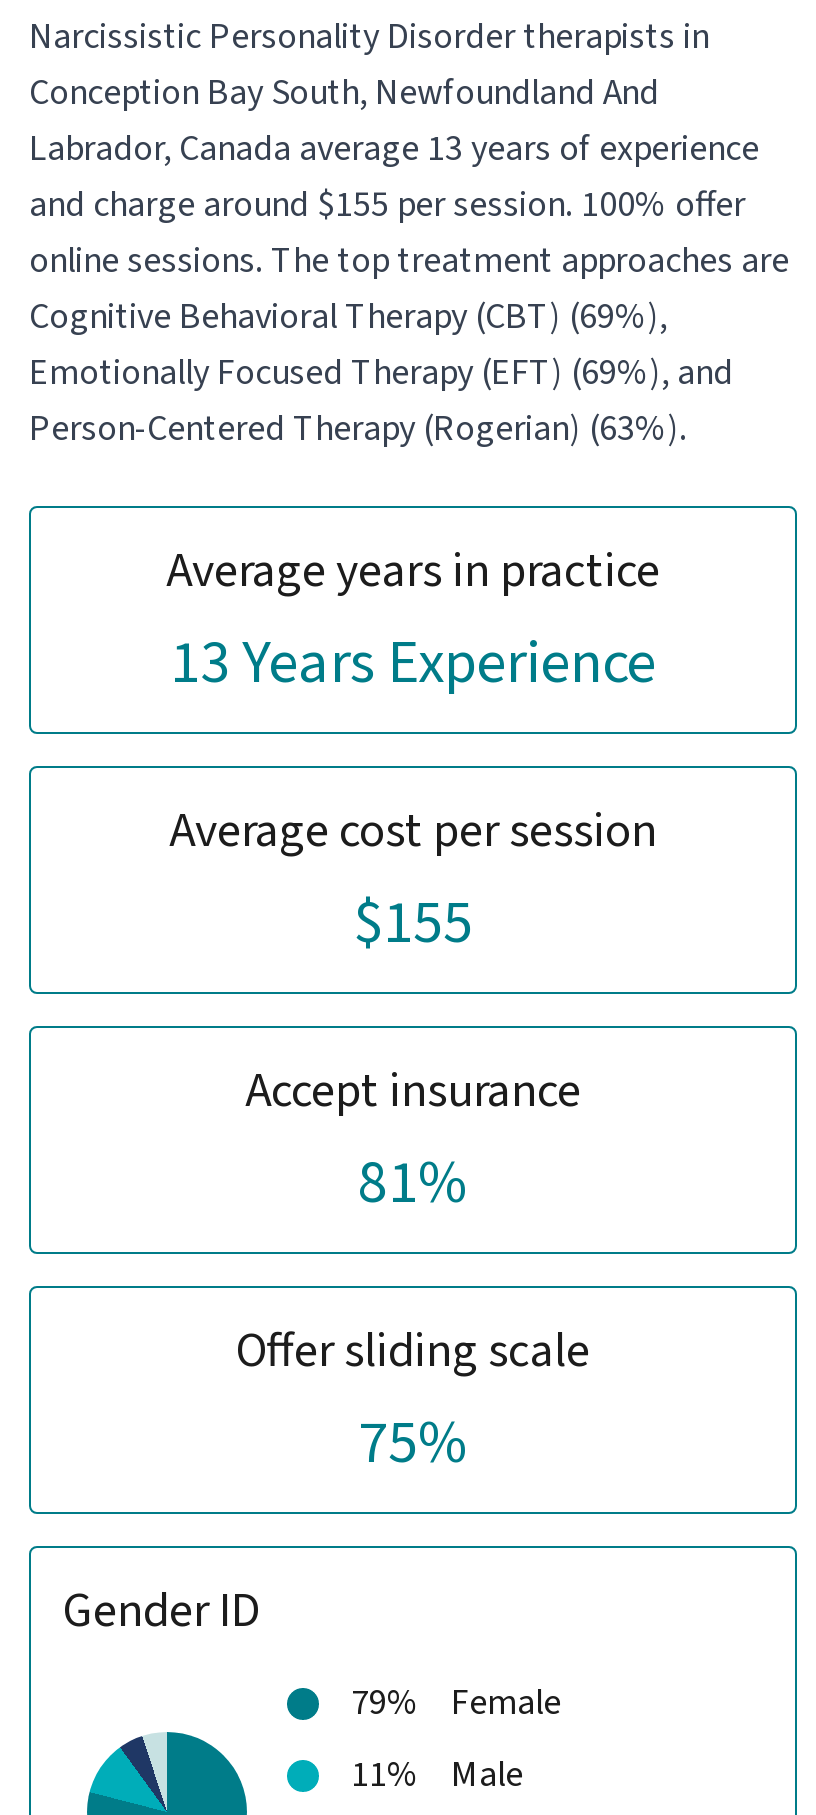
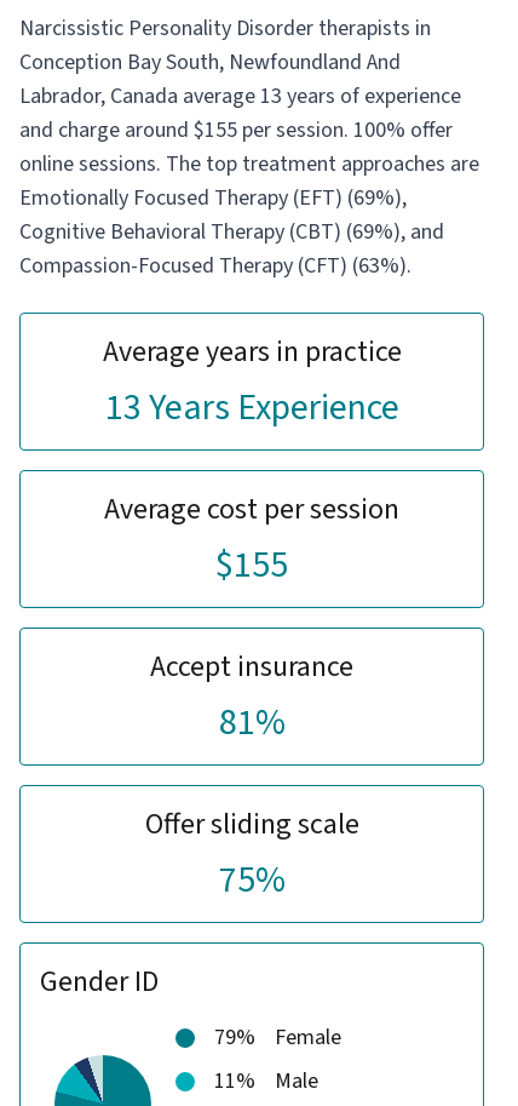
- Cognitive Behavioral Therapy (CBT) (69%),
+ Emotionally Focused Therapy (EFT) (69%),

- Emotionally Focused Therapy (EFT) (69%), and
+ Cognitive Behavioral Therapy (CBT) (69%), and

- Person-Centered Therapy (Rogerian) (63%).
+ Compassion-Focused Therapy (CFT) (63%).
